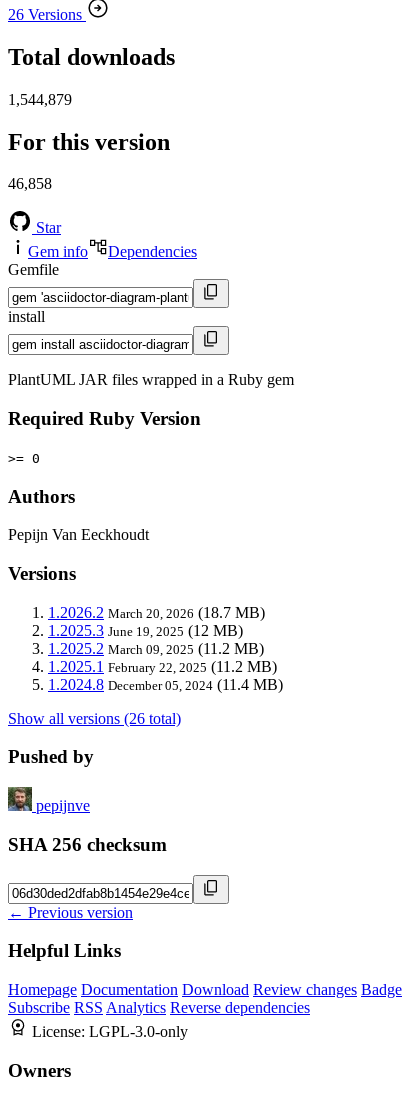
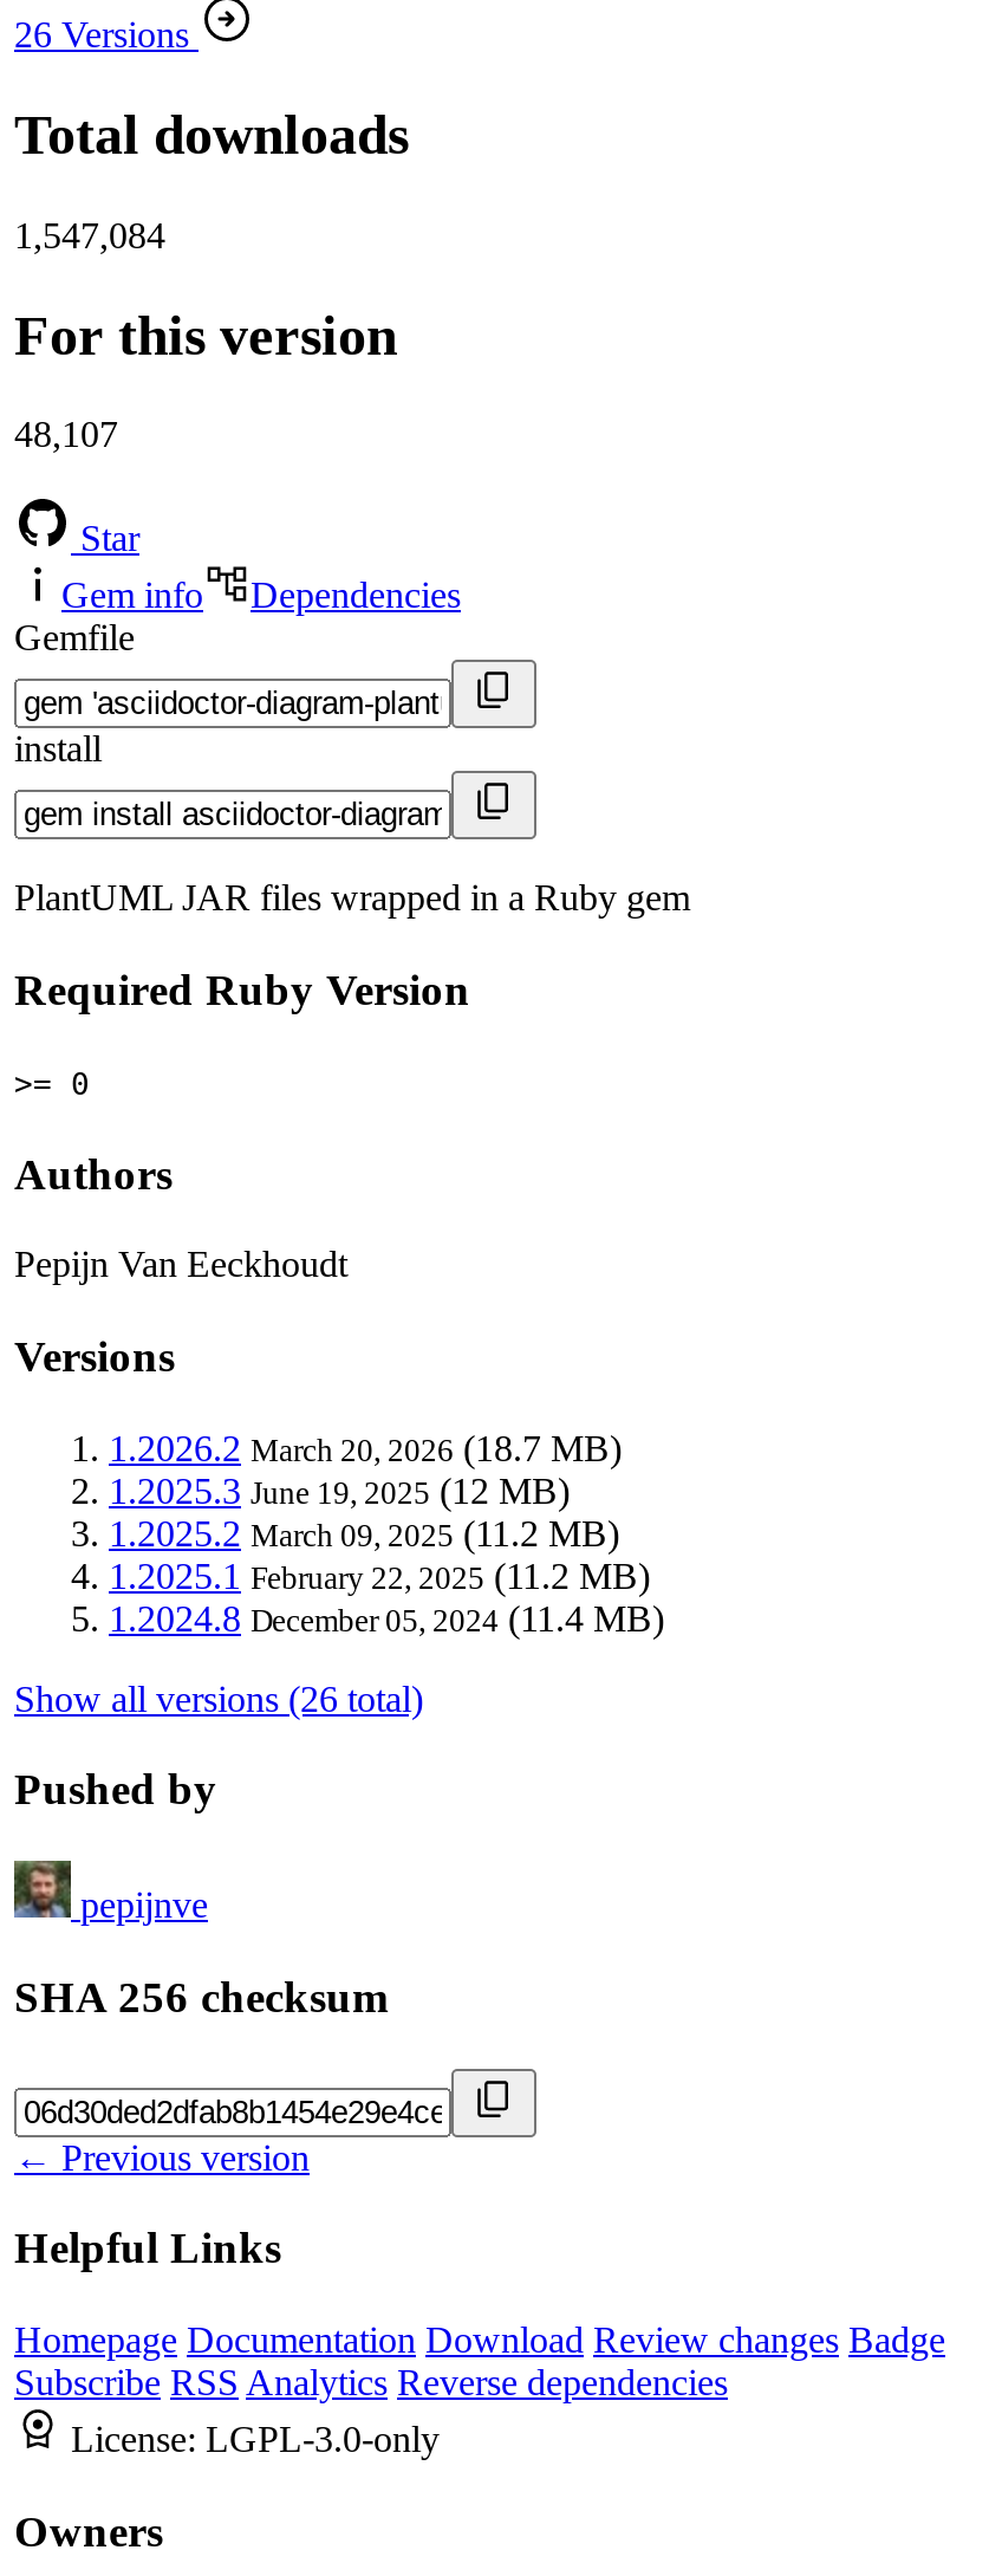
- 1,544,879
+ 1,547,084

- 46,858
+ 48,107
